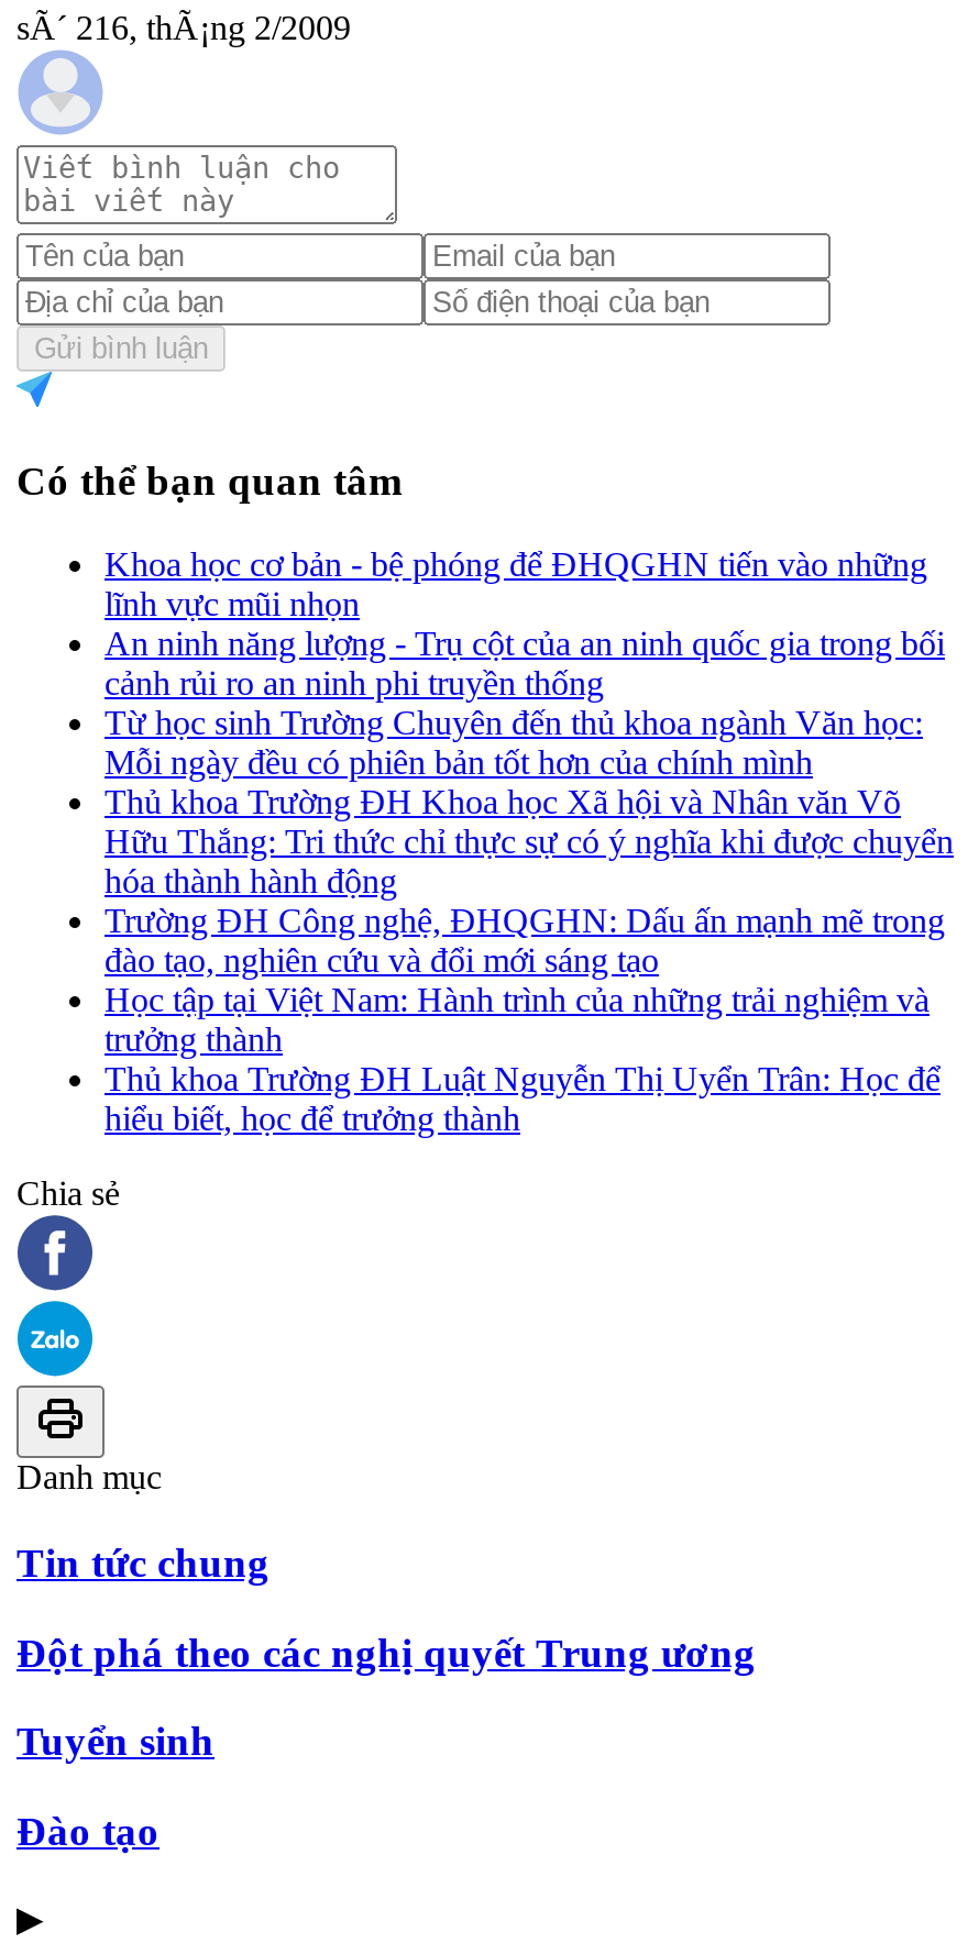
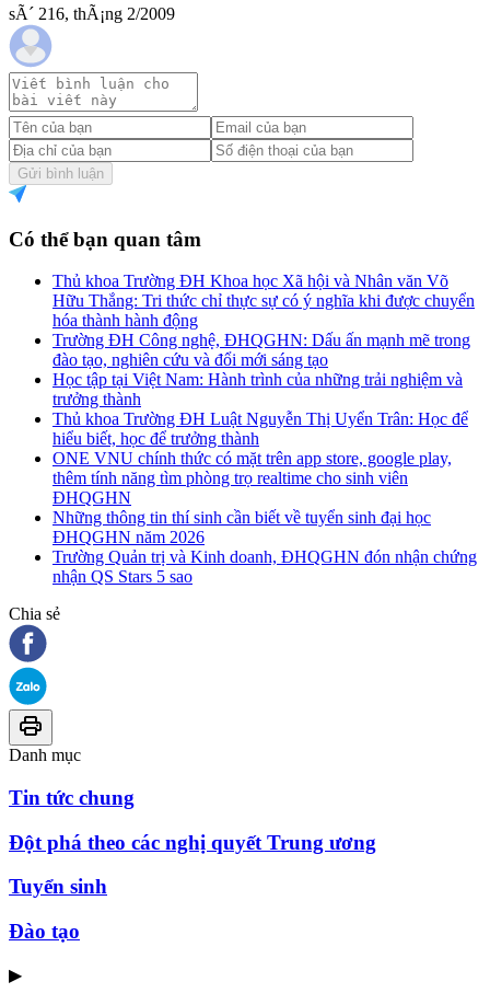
- Khoa học cơ bản - bệ phóng để ĐHQGHN tiến vào những
- lĩnh vực mũi nhọn
- An ninh năng lượng - Trụ cột của an ninh quốc gia trong bối
- cảnh rủi ro an ninh phi truyền thống
- Từ học sinh Trường Chuyên đến thủ khoa ngành Văn học:
- Mỗi ngày đều có phiên bản tốt hơn của chính mình

moved up: Thủ khoa Trường ĐH Khoa học Xã hội và Nhân văn Võ | Hữu Thắng: Tri thức chỉ thực sự có ý nghĩa khi được chuyển | hóa thành hành động | ... | Thủ khoa Trường ĐH Luật Nguyễn Thị Uyển Trân: Học để | hiểu biết, học để trưởng thành

+ ONE VNU chính thức có mặt trên app store, google play,
+ thêm tính năng tìm phòng trọ realtime cho sinh viên
+ ĐHQGHN
+ Những thông tin thí sinh cần biết về tuyển sinh đại học
+ ĐHQGHN năm 2026
+ Trường Quản trị và Kinh doanh, ĐHQGHN đón nhận chứng
+ nhận QS Stars 5 sao
